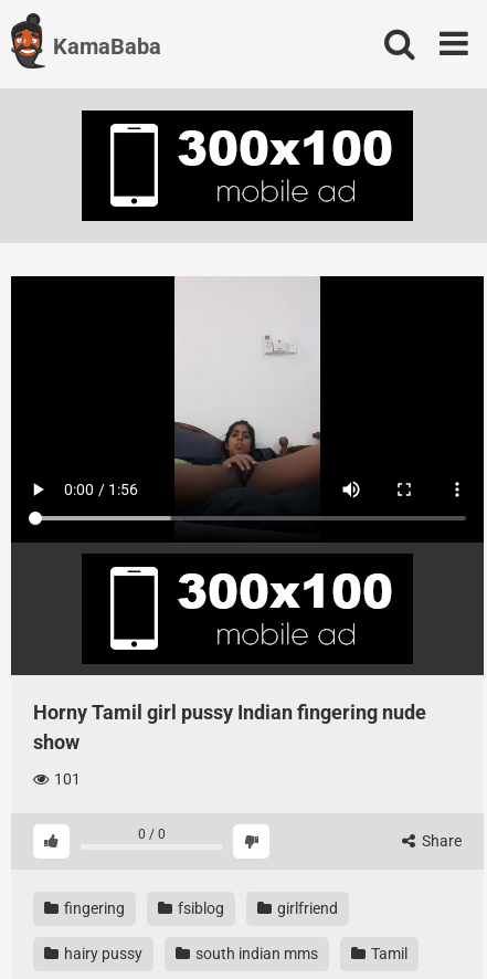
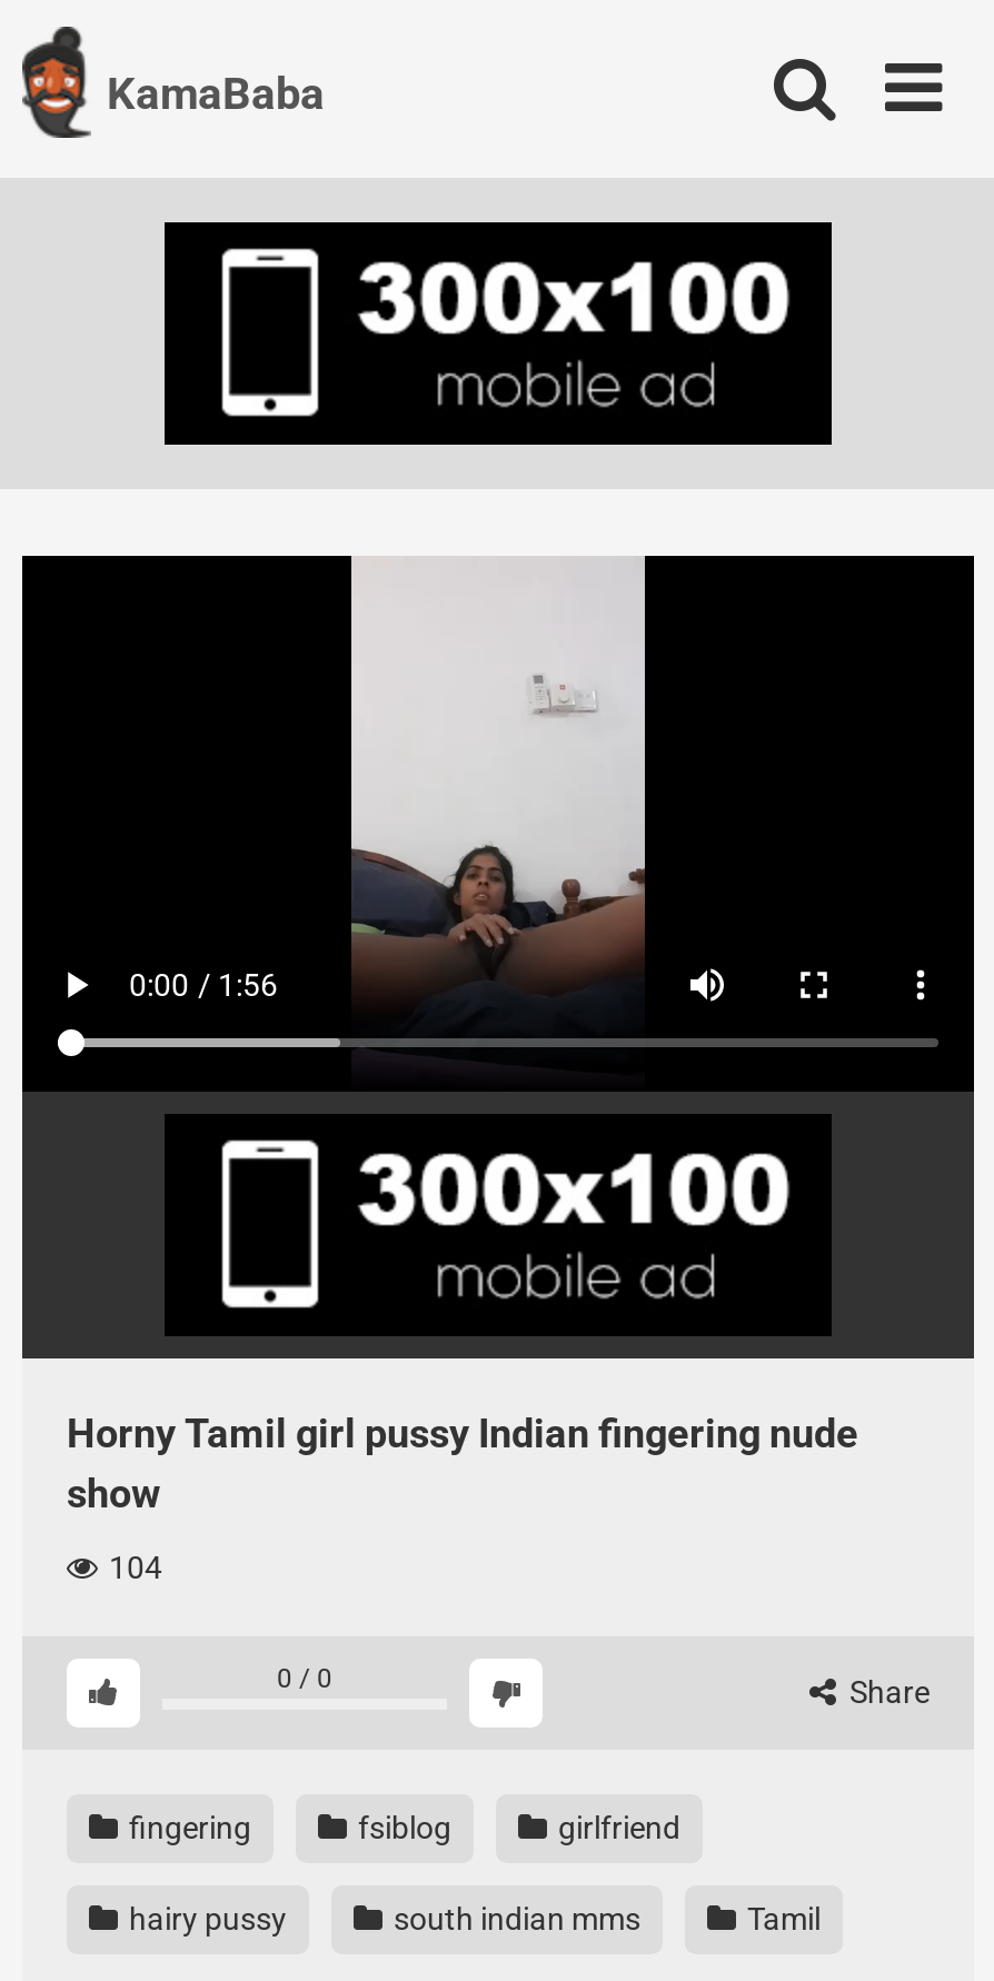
- 101
+ 104
